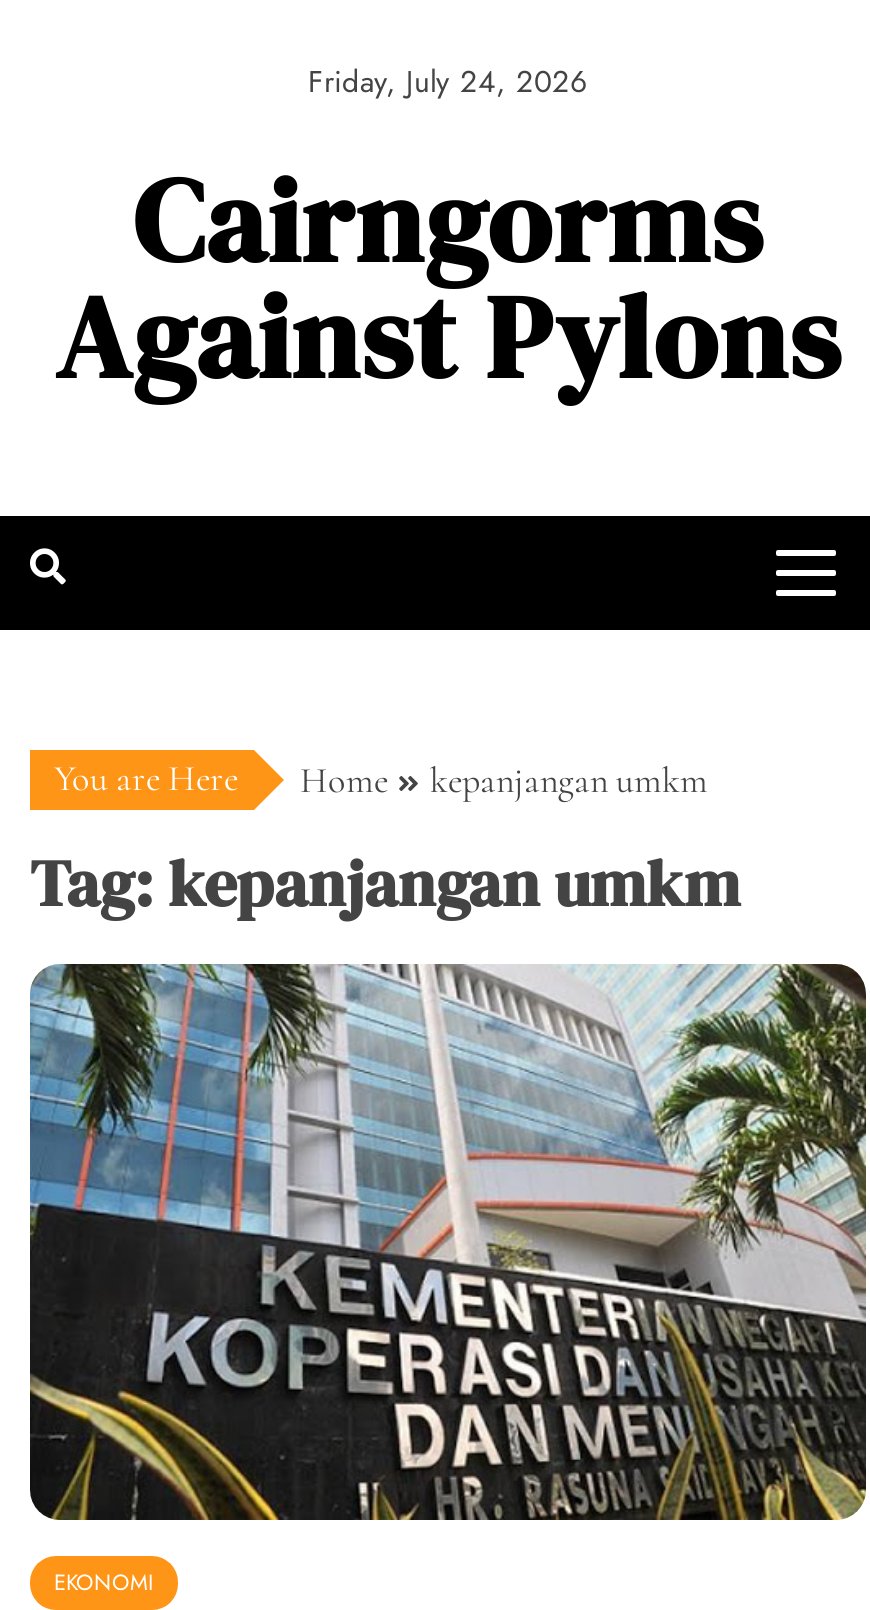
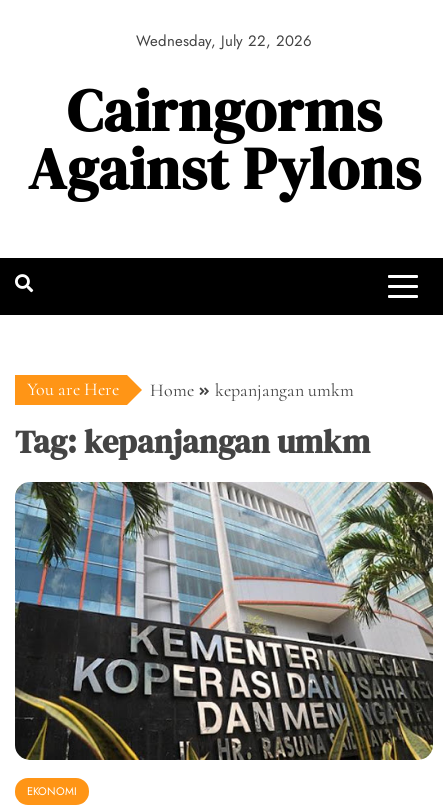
- Friday, July 24, 2026
+ Wednesday, July 22, 2026
